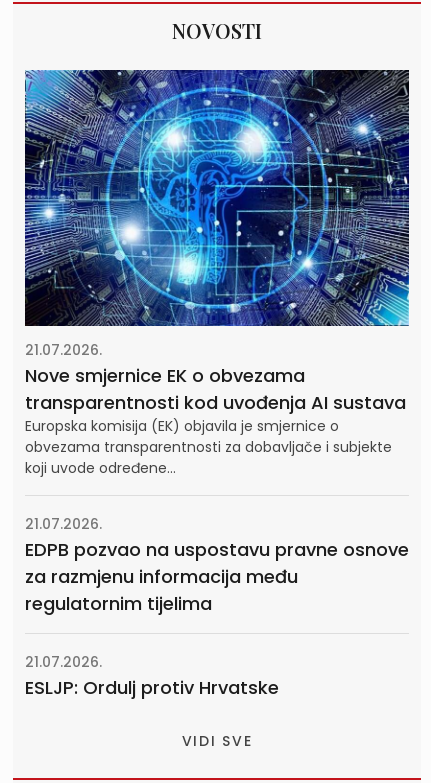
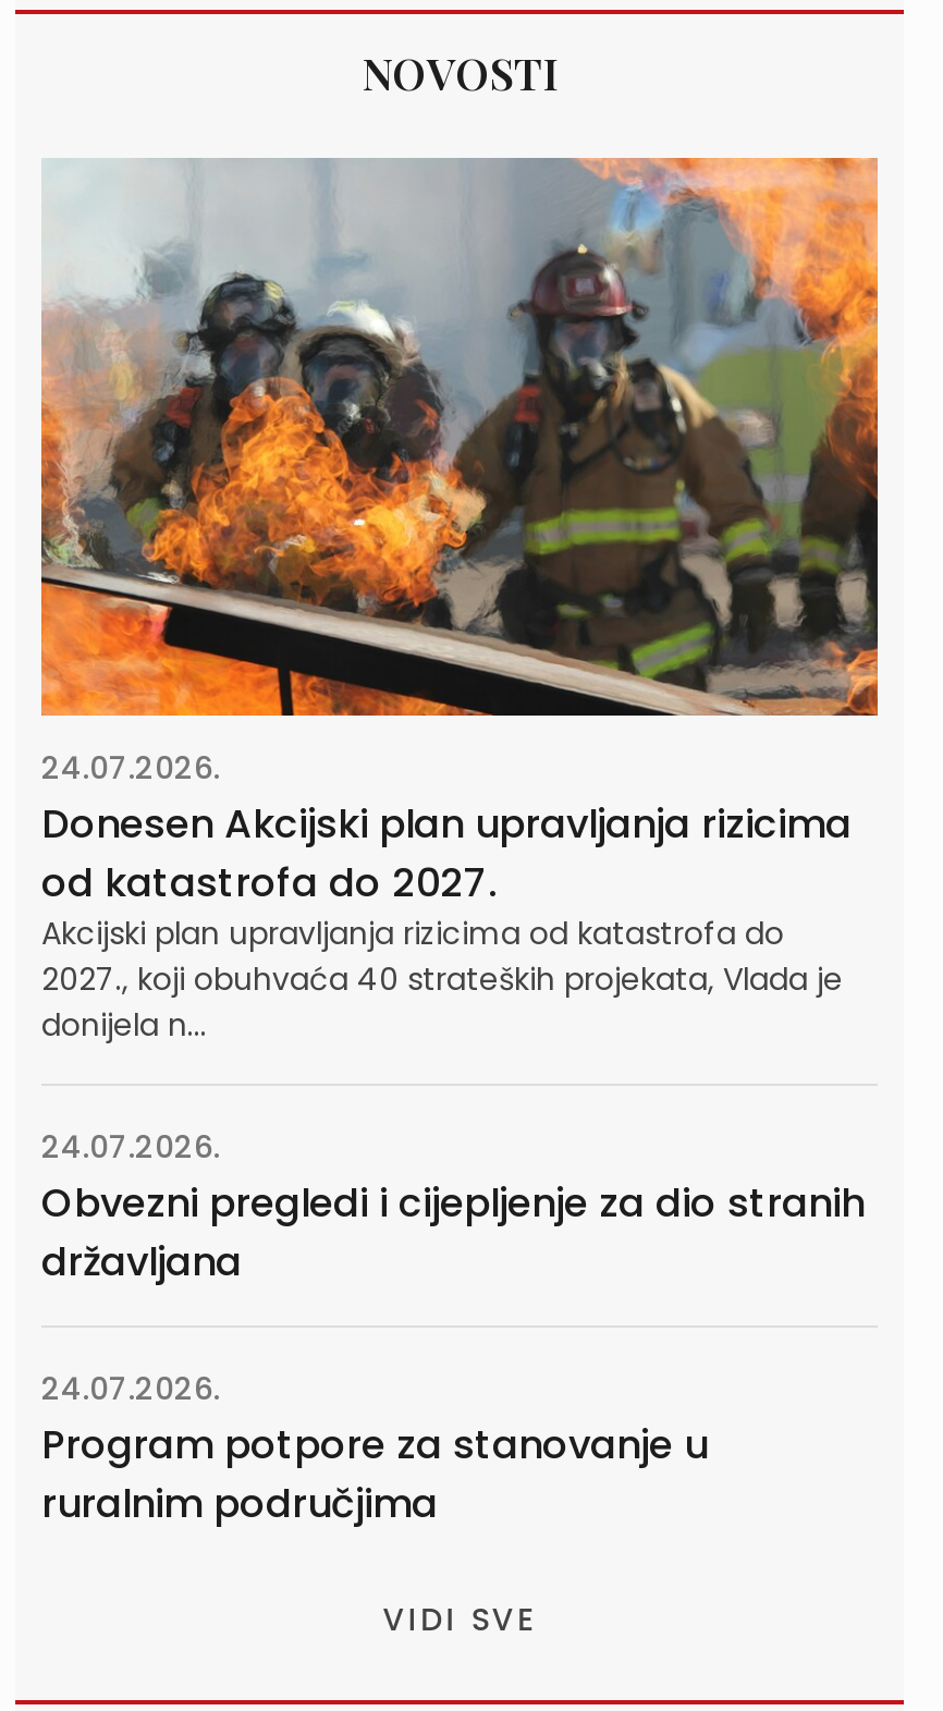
- [image]
- 21.07.2026.
- Nove smjernice EK o obvezama
- transparentnosti kod uvođenja AI sustava
- Europska komisija (EK) objavila je smjernice o
- obvezama transparentnosti za dobavljače i subjekte
- koji uvode određene...
+ [image]
+ 24.07.2026.
+ Donesen Akcijski plan upravljanja rizicima
+ od katastrofa do 2027.
+ Akcijski plan upravljanja rizicima od katastrofa do
+ 2027., koji obuhvaća 40 strateških projekata, Vlada je
+ donijela n...

- 21.07.2026.
- EDPB pozvao na uspostavu pravne osnove
- za razmjenu informacija među
- regulatornim tijelima
+ 24.07.2026.
+ Obvezni pregledi i cijepljenje za dio stranih
+ državljana

- 21.07.2026.
- ESLJP: Ordulj protiv Hrvatske
+ 24.07.2026.
+ Program potpore za stanovanje u
+ ruralnim područjima
